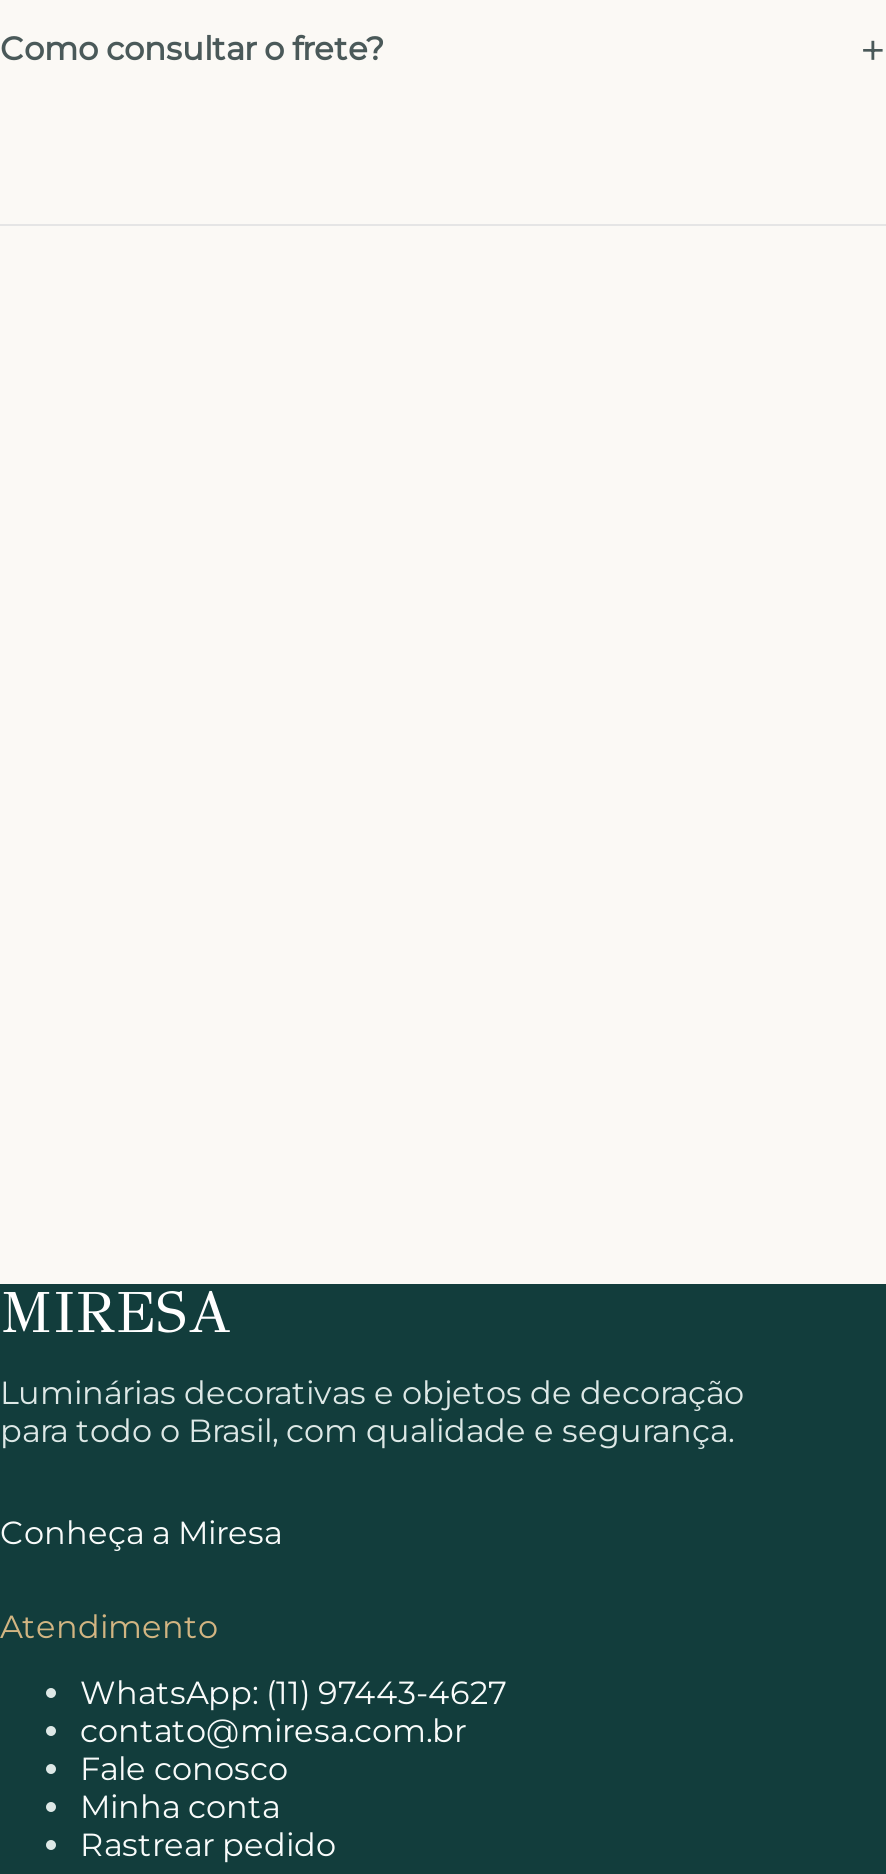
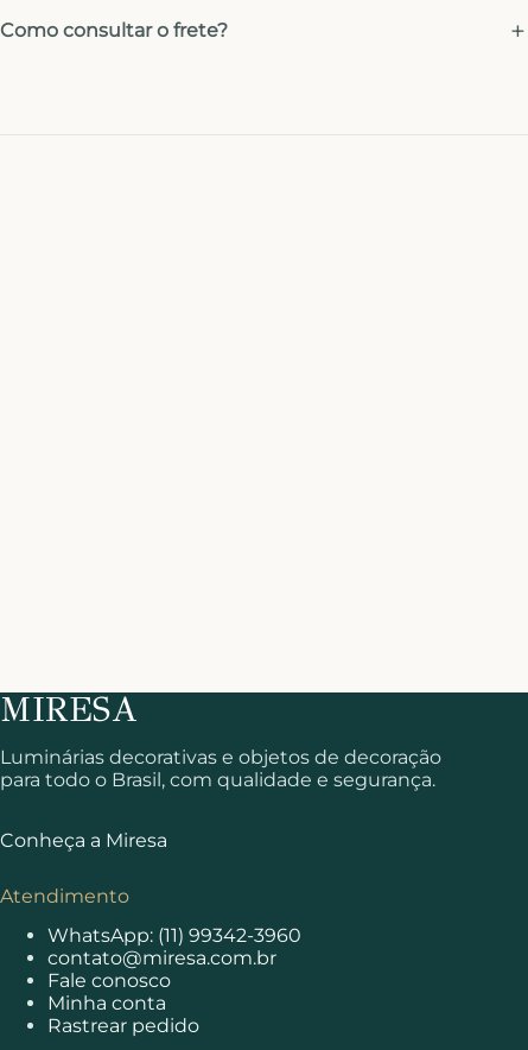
- WhatsApp: (11) 97443-4627
+ WhatsApp: (11) 99342-3960
